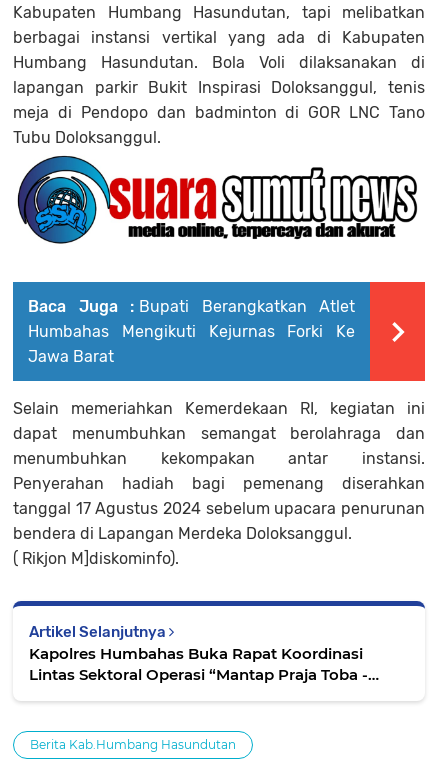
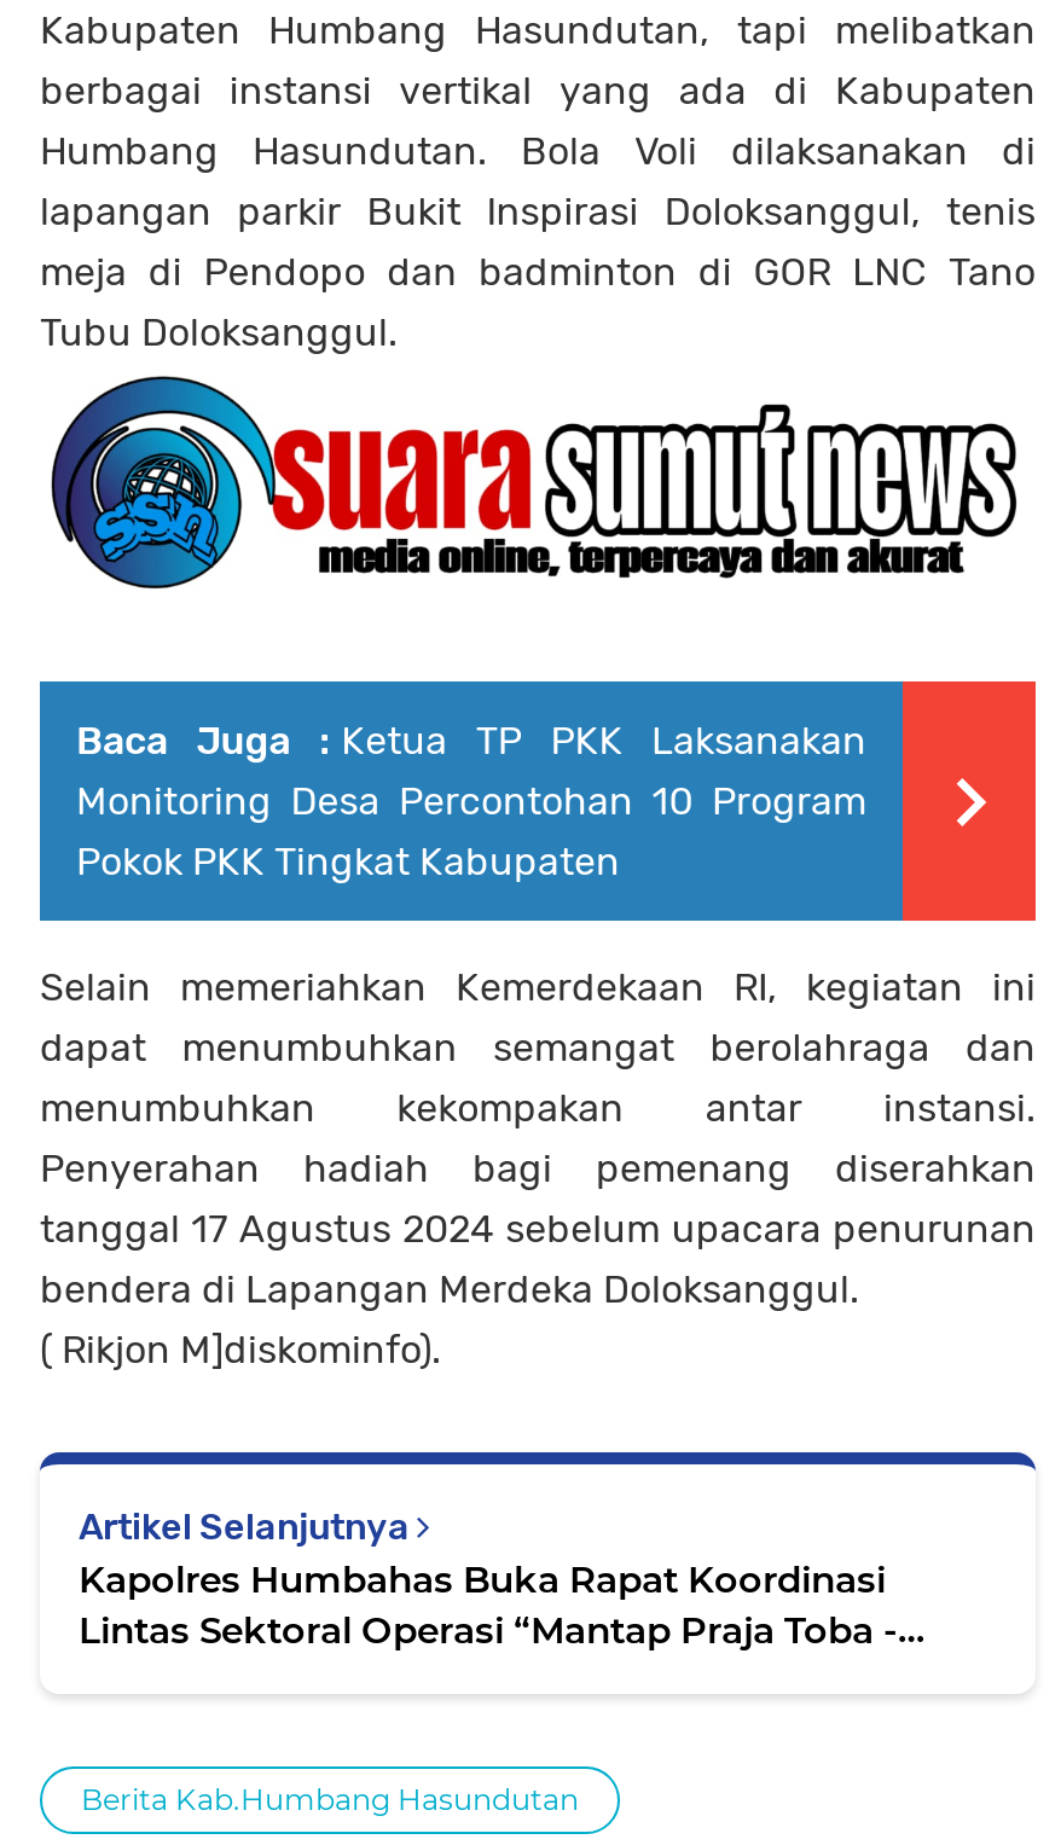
- Baca Juga : Bupati Berangkatkan Atlet
- Humbahas Mengikuti Kejurnas Forki Ke
- Jawa Barat
+ Baca Juga : Ketua TP PKK Laksanakan
+ Monitoring Desa Percontohan 10 Program
+ Pokok PKK Tingkat Kabupaten
